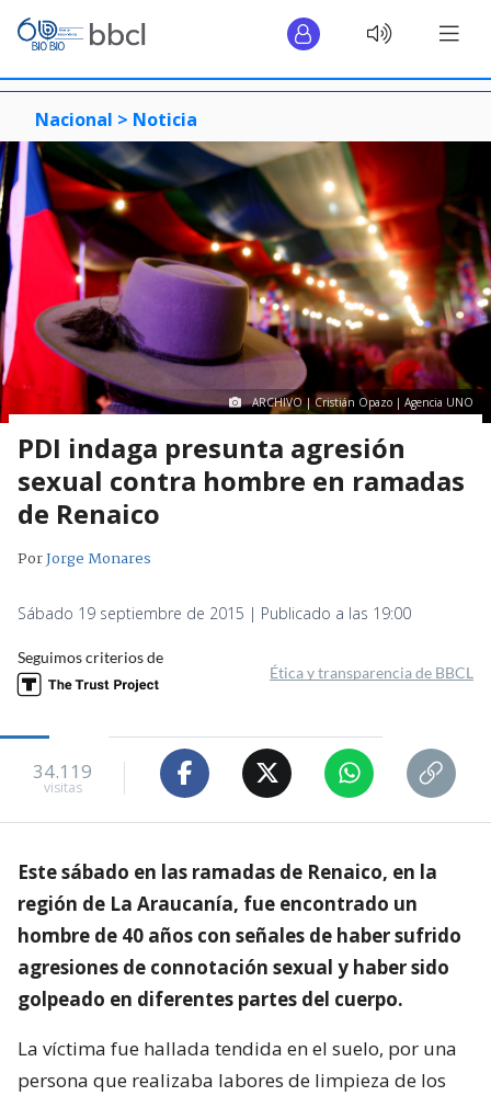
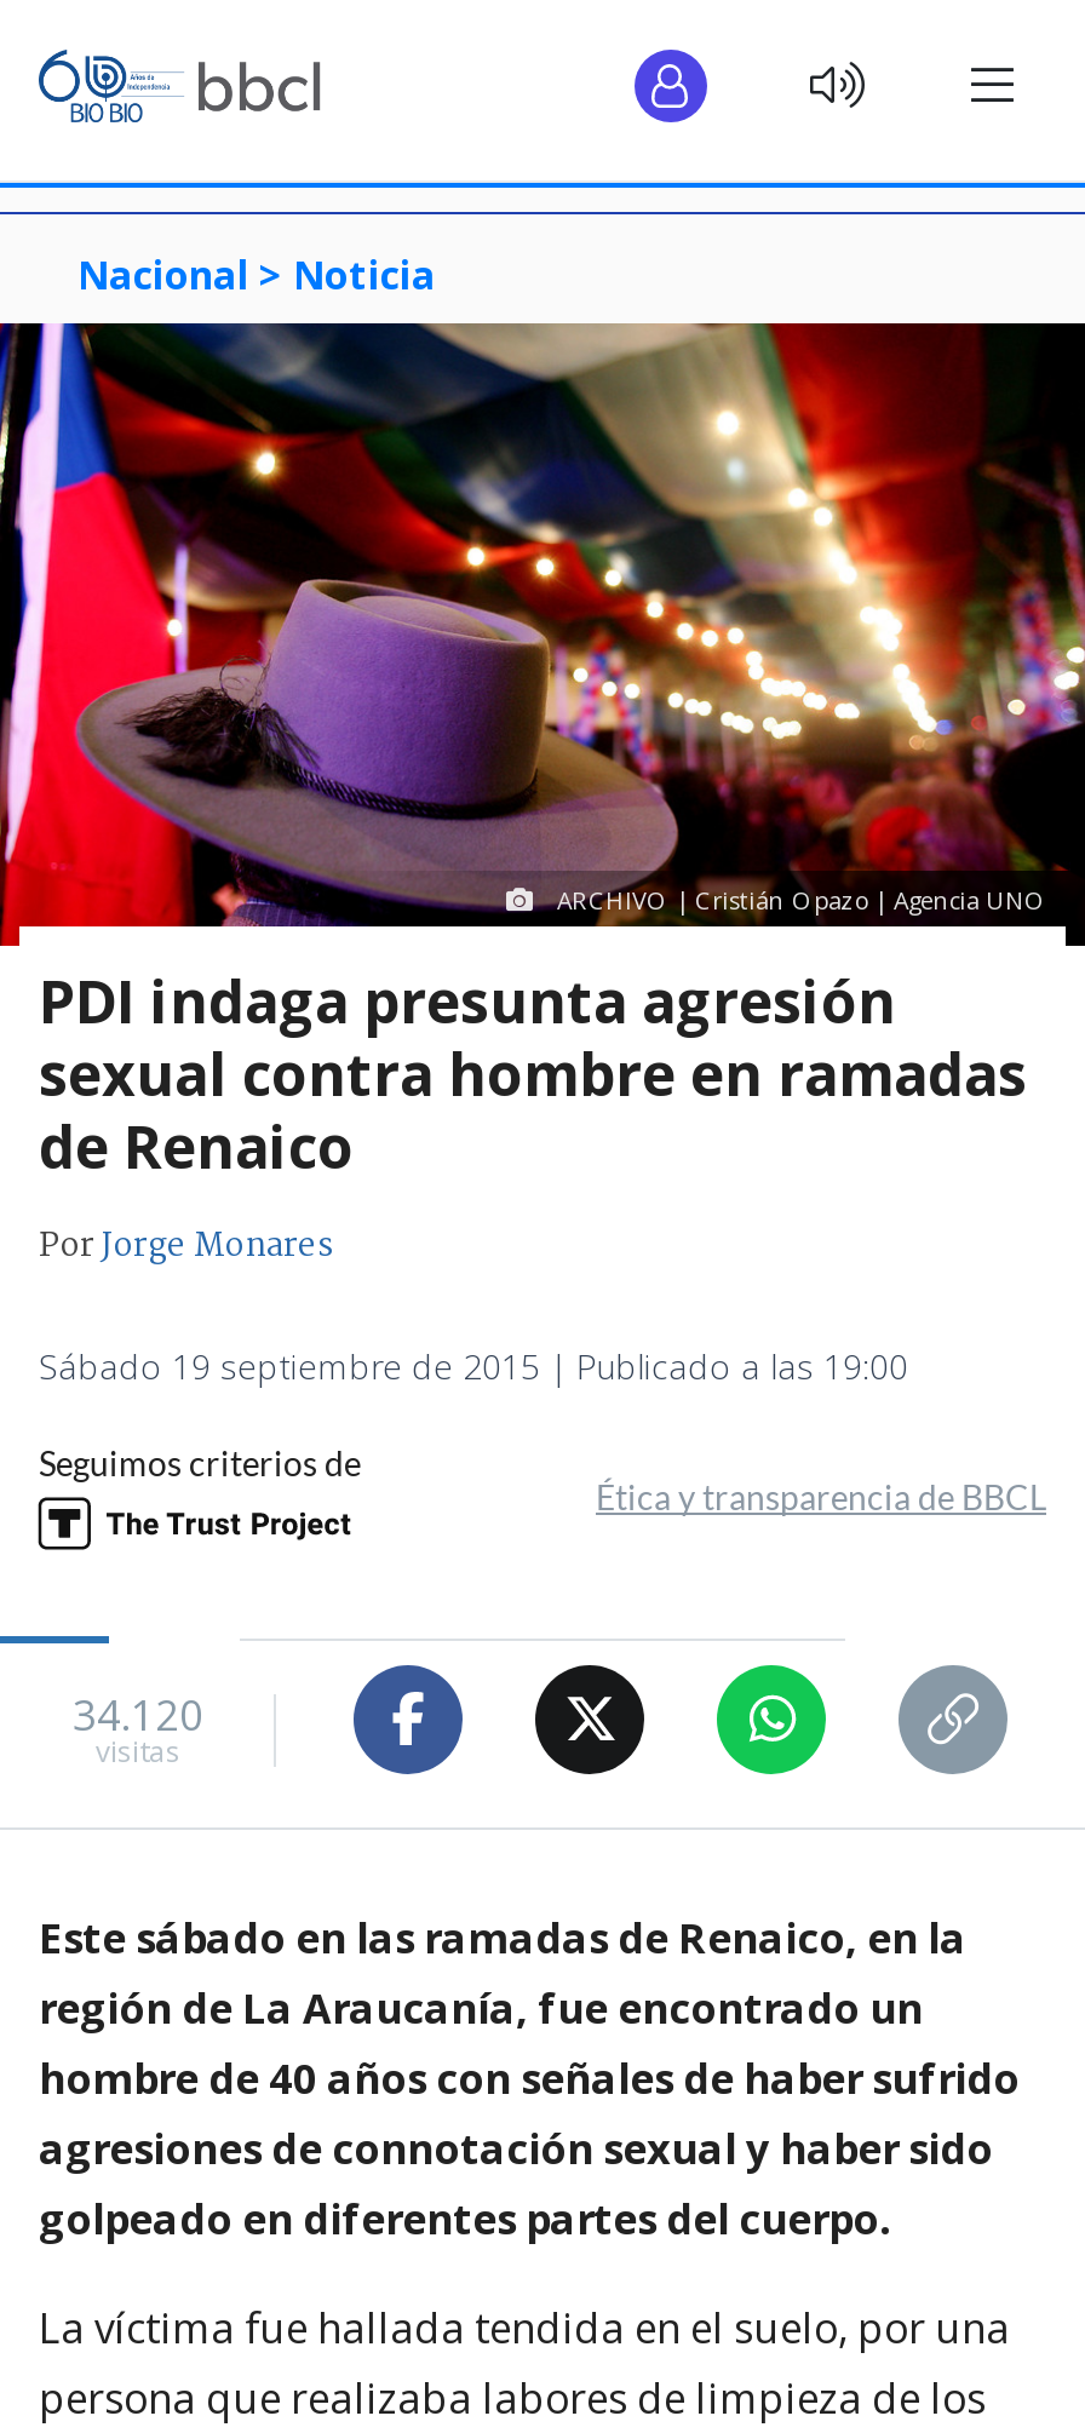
- 34.119
+ 34.120
